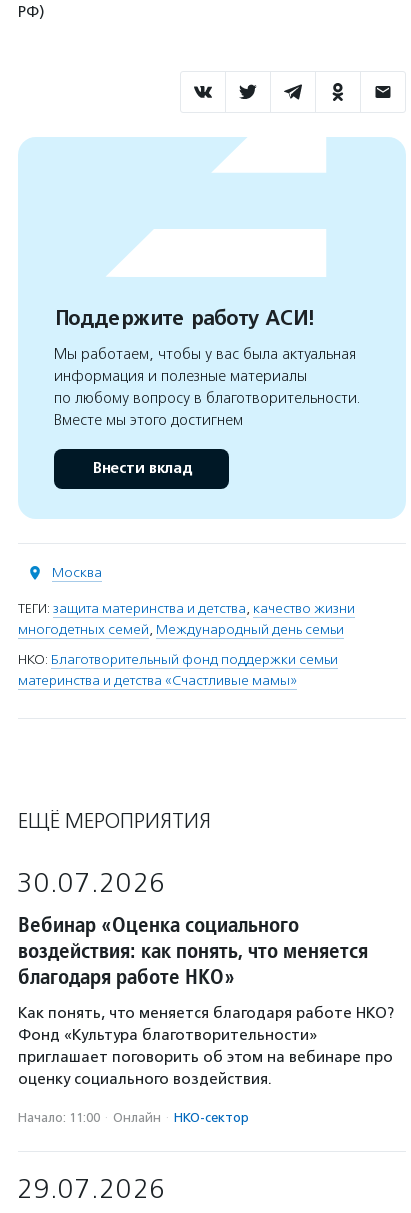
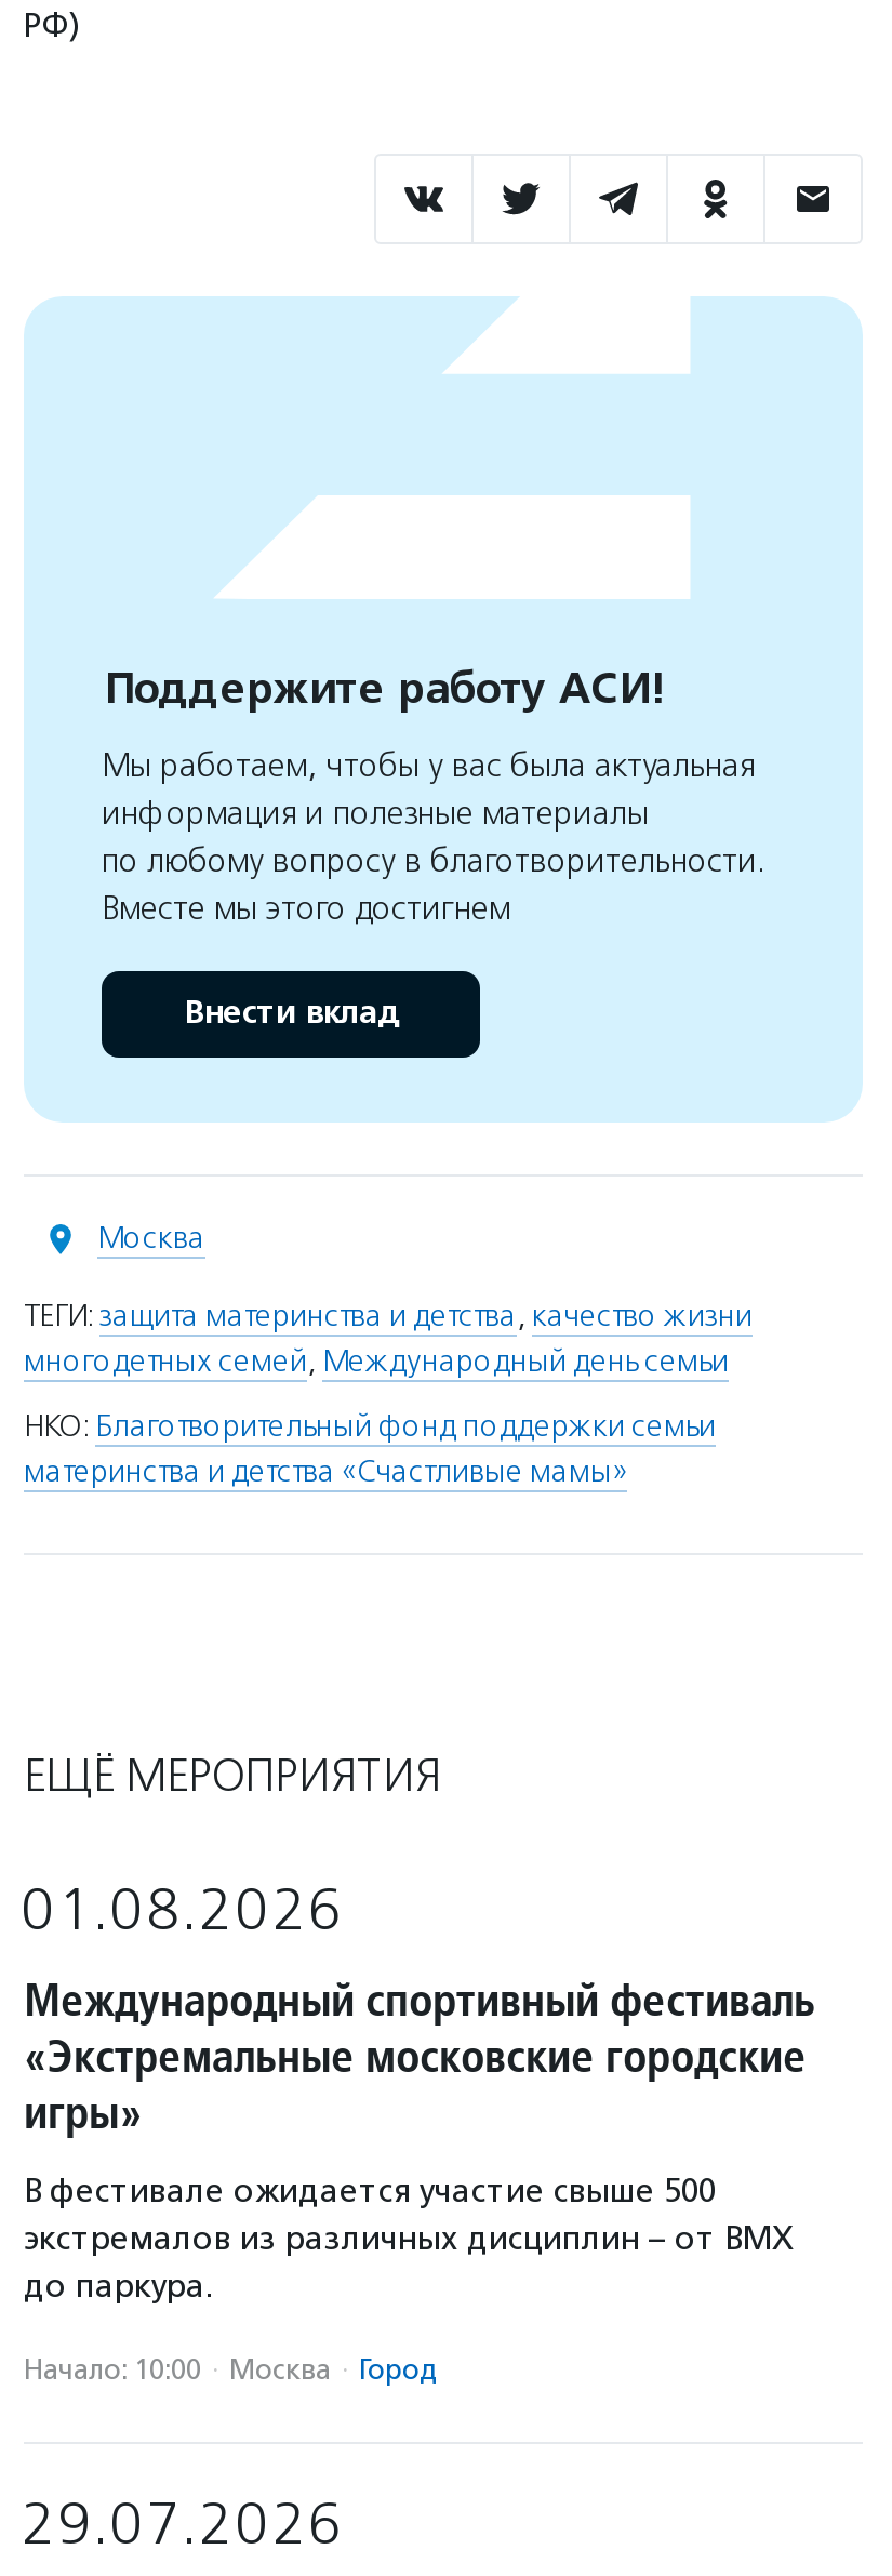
- 30.07.2026
- Вебинар «Оценка социального
- воздействия: как понять, что меняется
- благодаря работе НКО»
+ 01.08.2026
+ Международный спортивный фестиваль
+ «Экстремальные московские городские
+ игры»

- Как понять, что меняется благодаря работе НКО?
- Фонд «Культура благотворительности»
- приглашает поговорить об этом на вебинаре про
- оценку социального воздействия.
+ В фестивале ожидается участие свыше 500
+ экстремалов из различных дисциплин – от BMX
+ до паркура.

- Начало: 11:00 · Онлайн · НКО-сектор
+ Начало: 10:00 · Москва · Город
